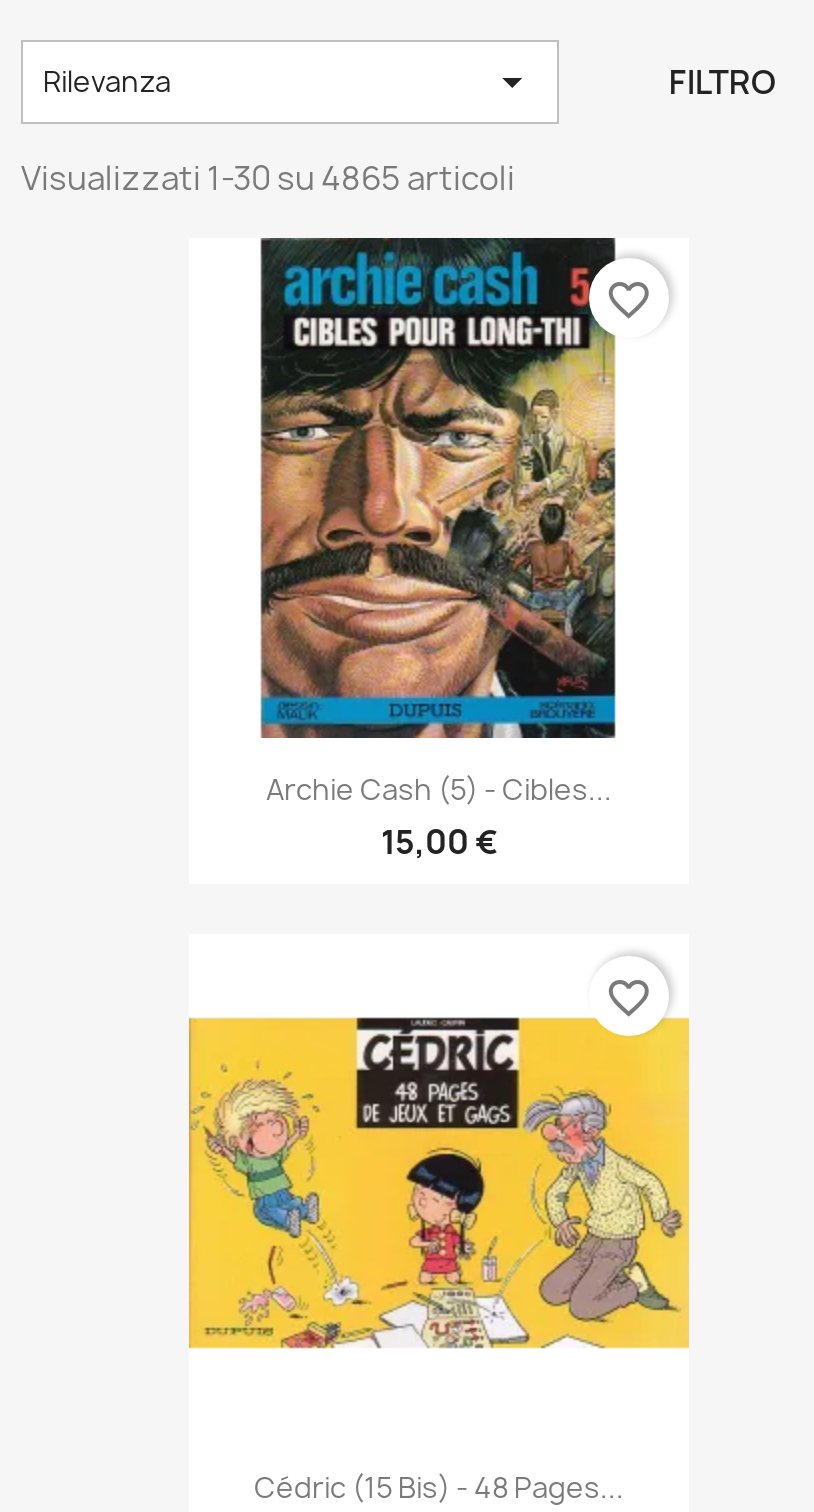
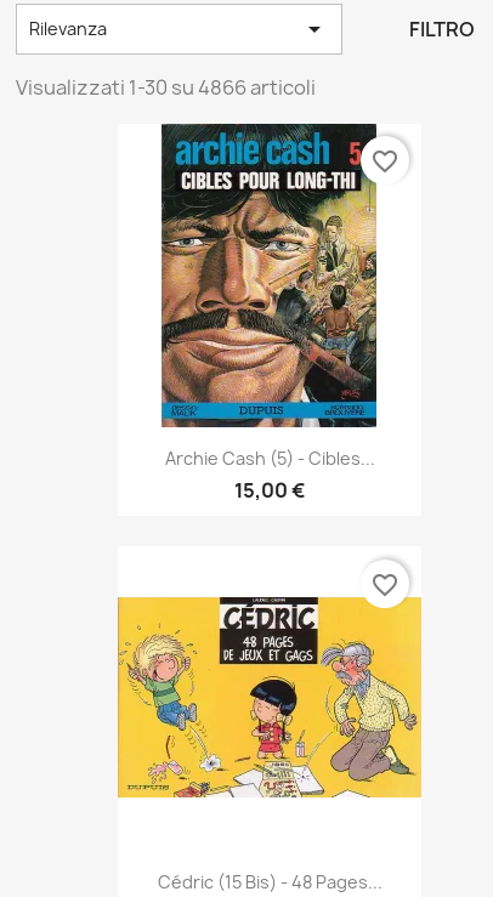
- Visualizzati 1-30 su 4865 articoli
+ Visualizzati 1-30 su 4866 articoli
